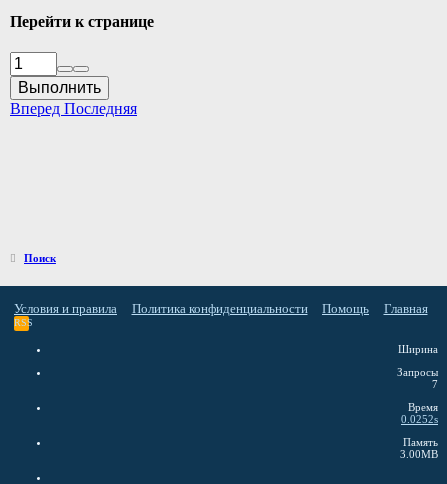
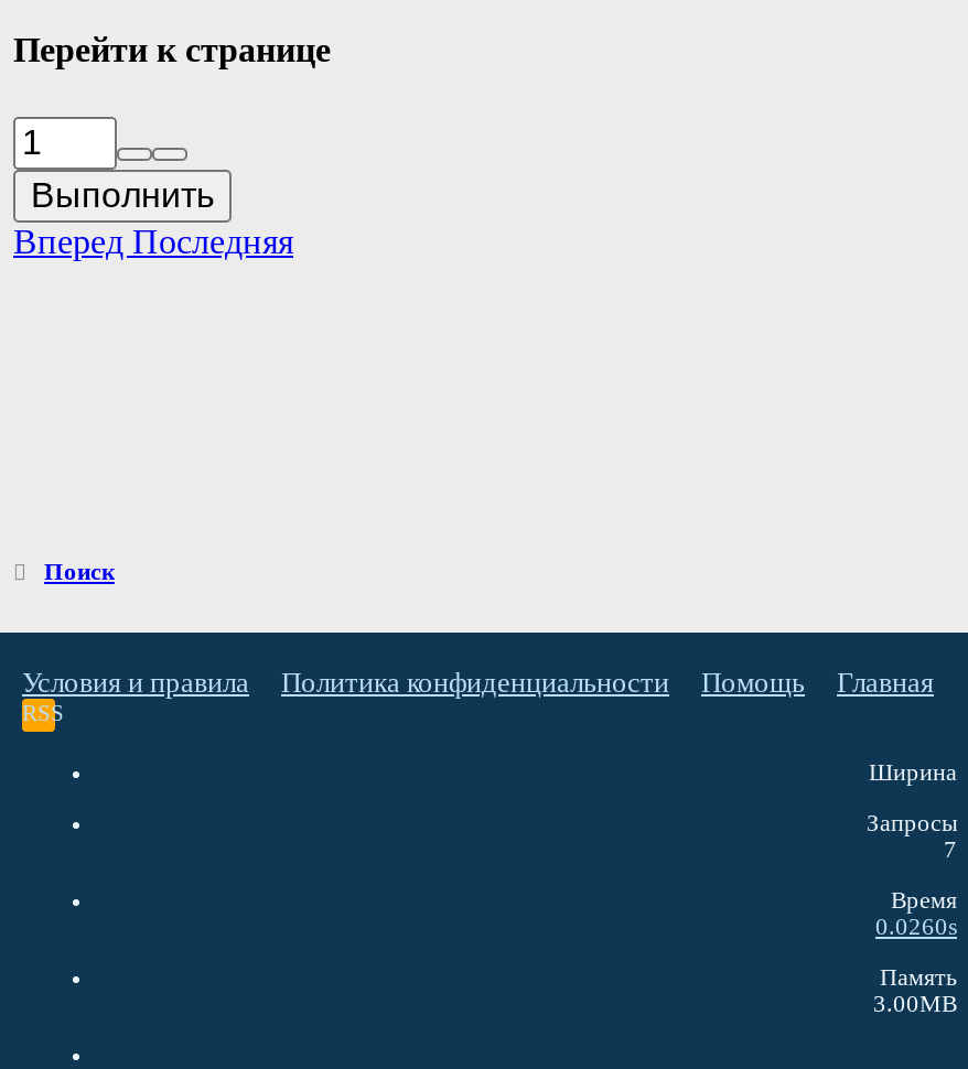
- 0.0252s
+ 0.0260s
